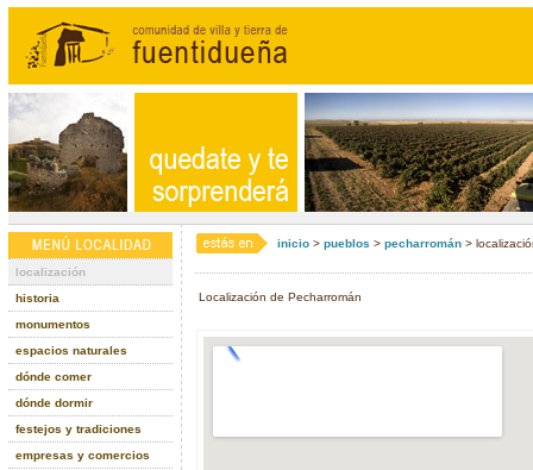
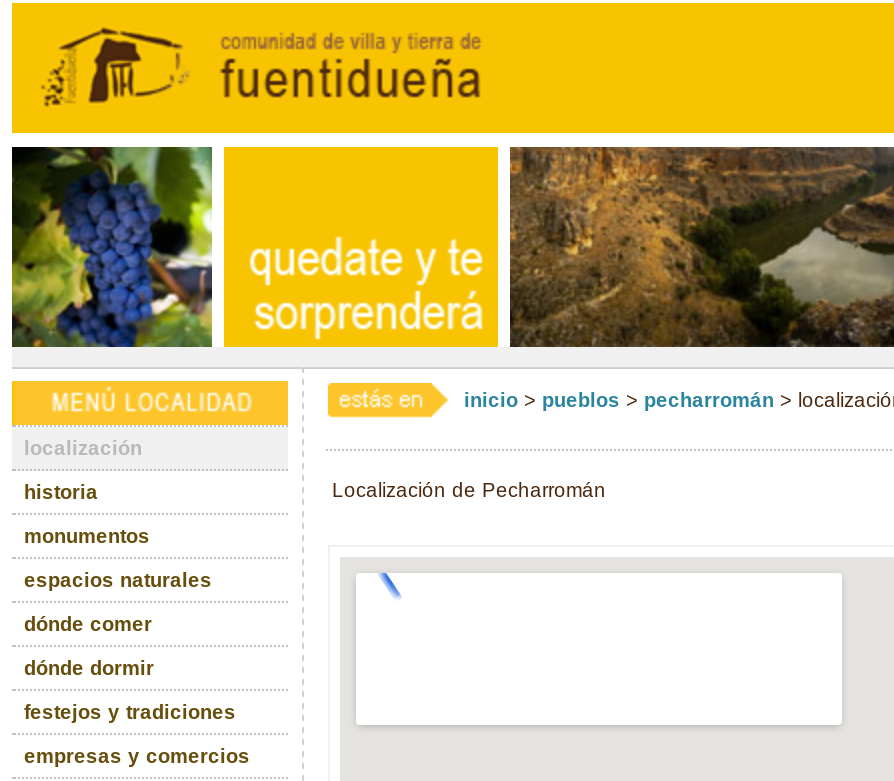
- [image]
+ [image]

- [image]
+ [image]
